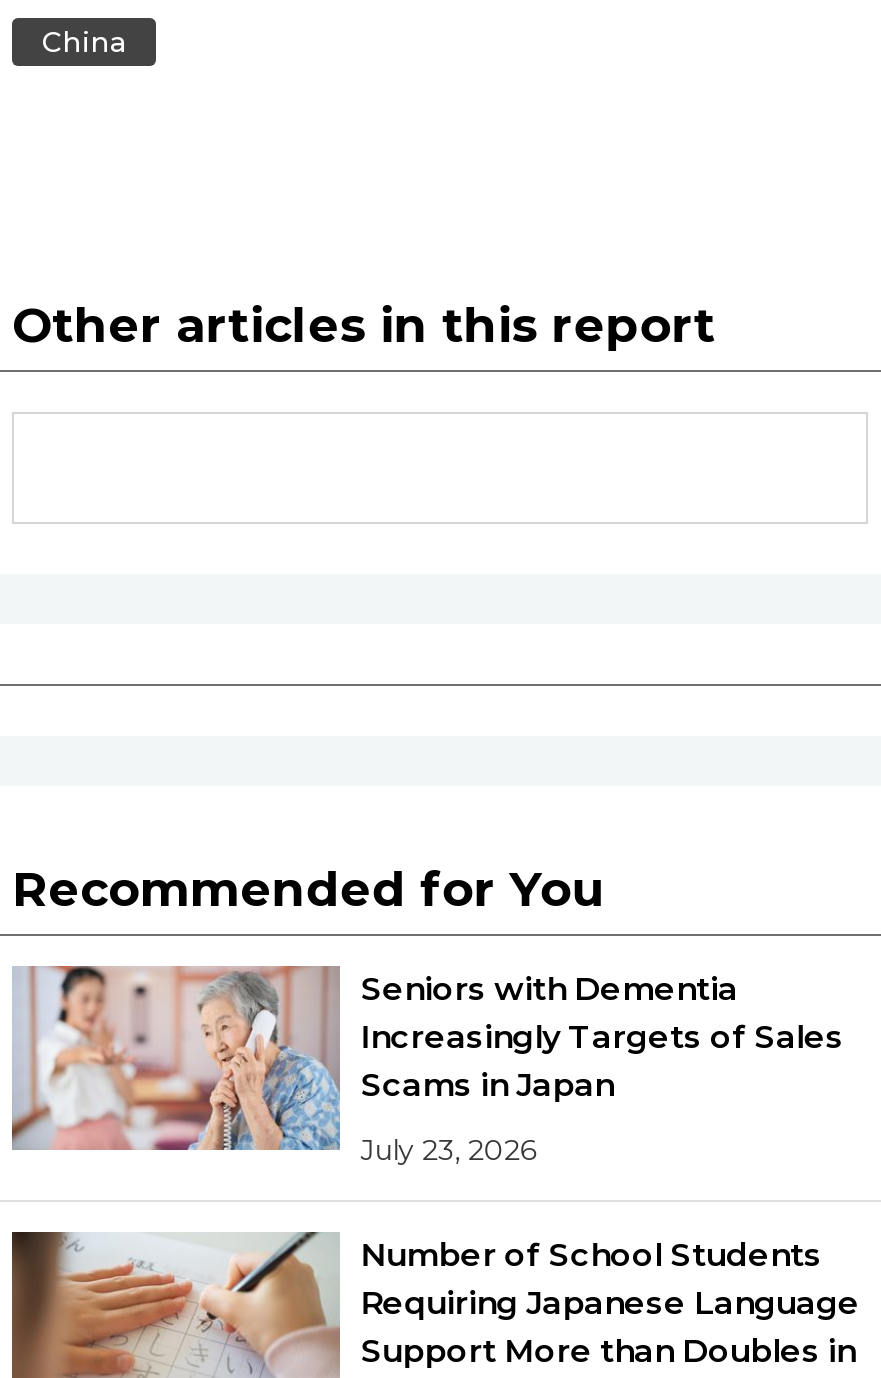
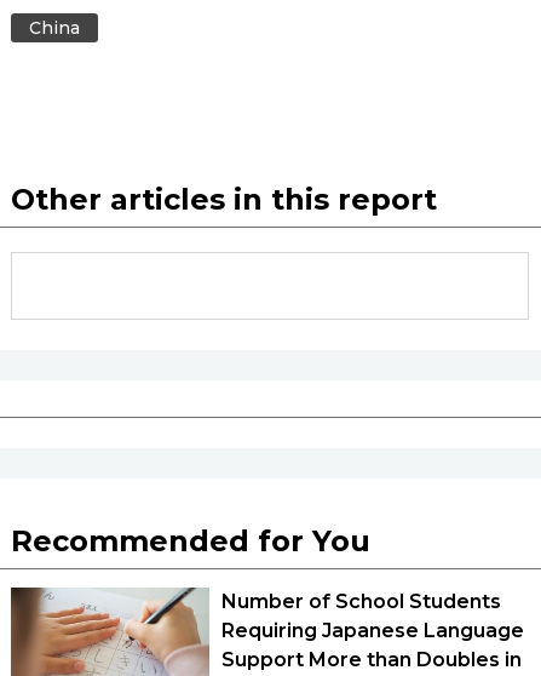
- [image]
- Seniors with Dementia
- Increasingly Targets of Sales
- Scams in Japan
- July 23, 2026
